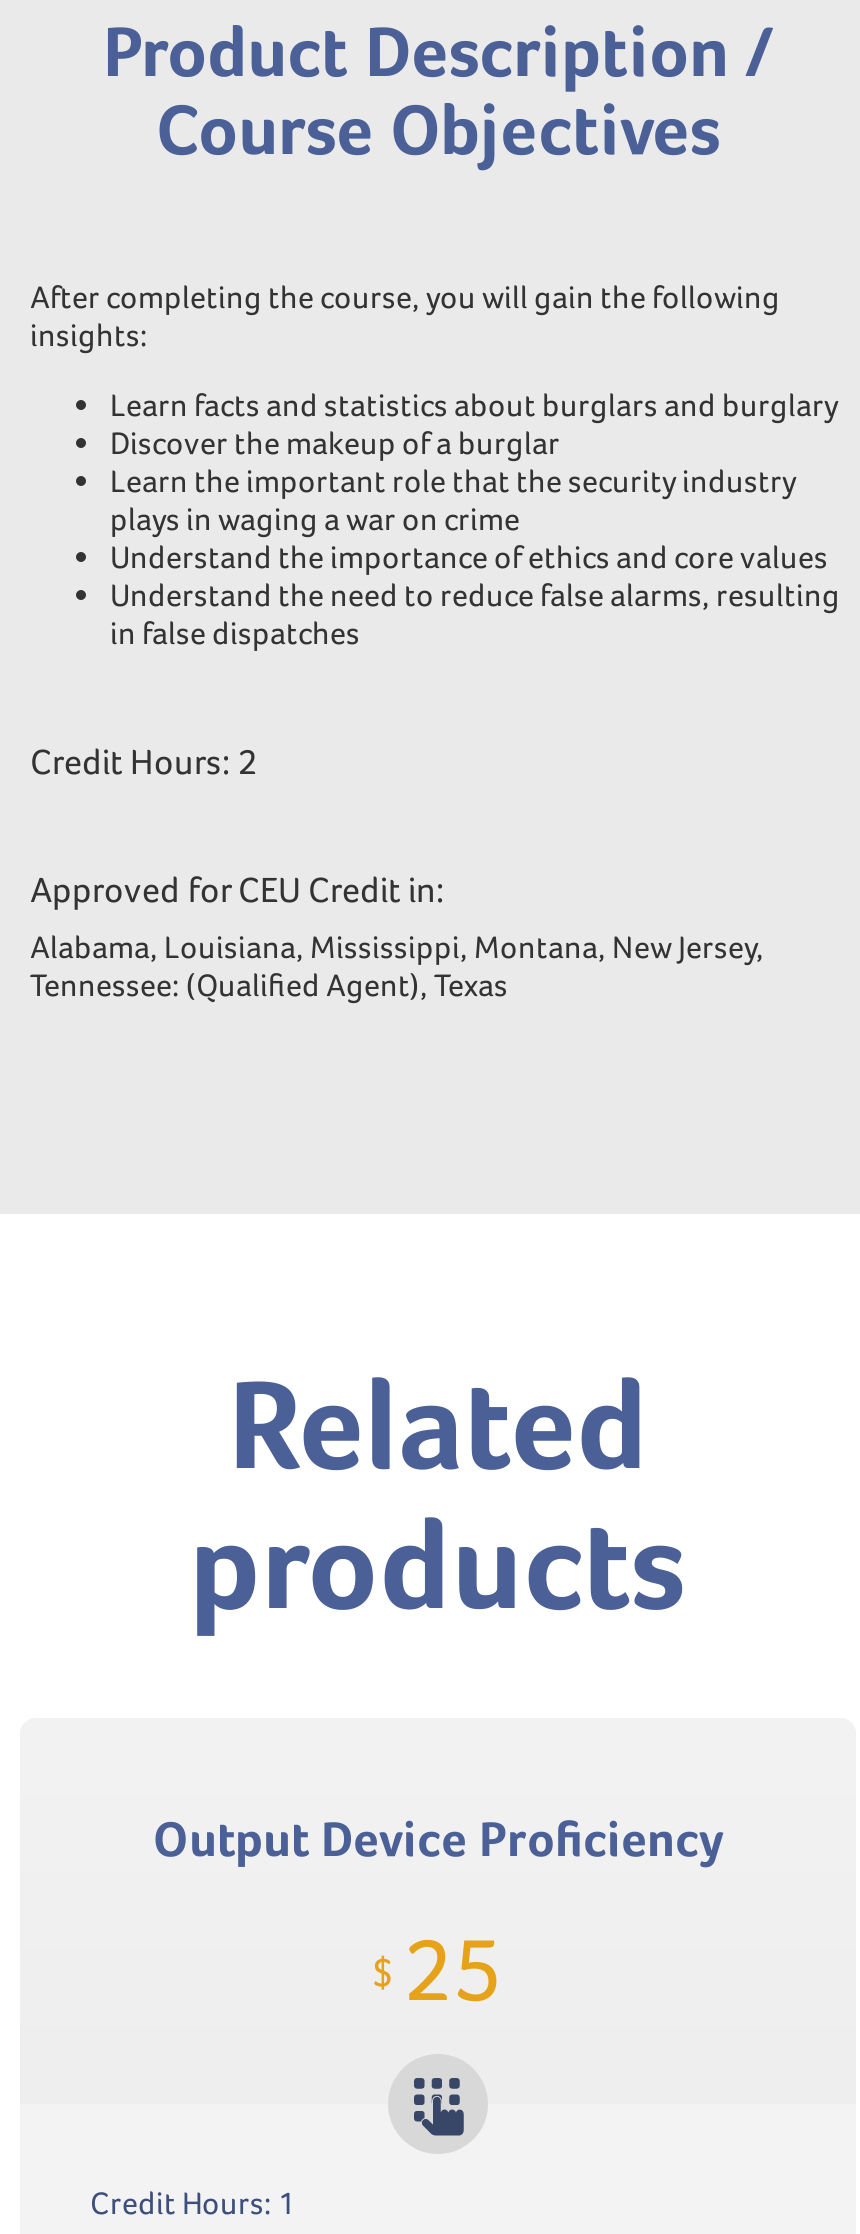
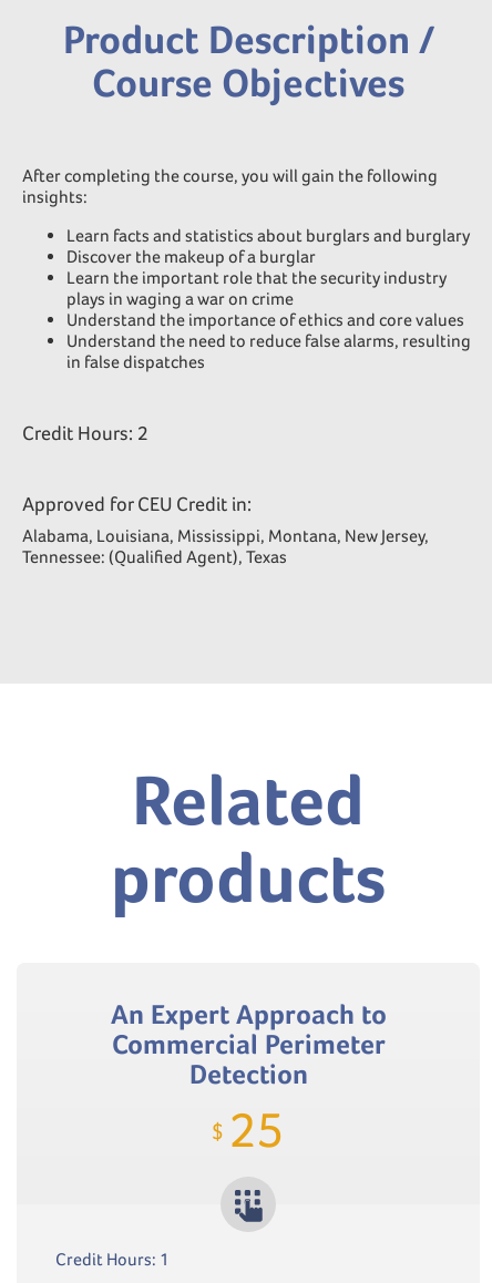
- Output Device Proficiency
+ An Expert Approach to
+ Commercial Perimeter
+ Detection
